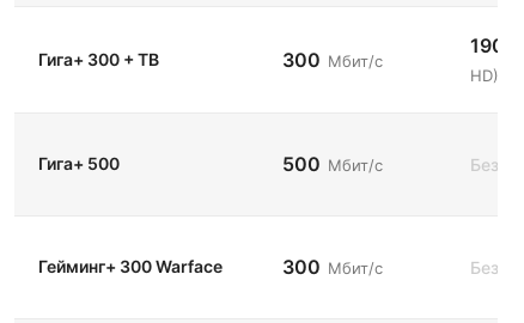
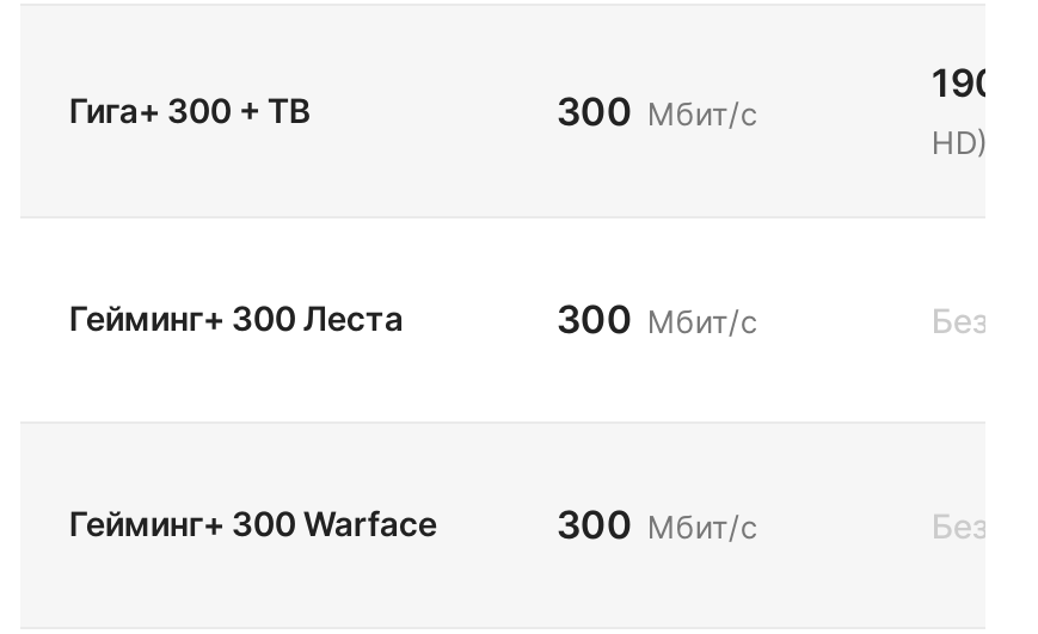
- Гига+ 500
- 500 Мбит/с
+ Гейминг+ 300 Леста
+ 300 Мбит/с
